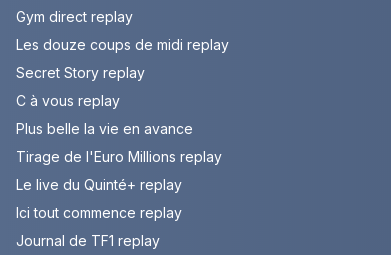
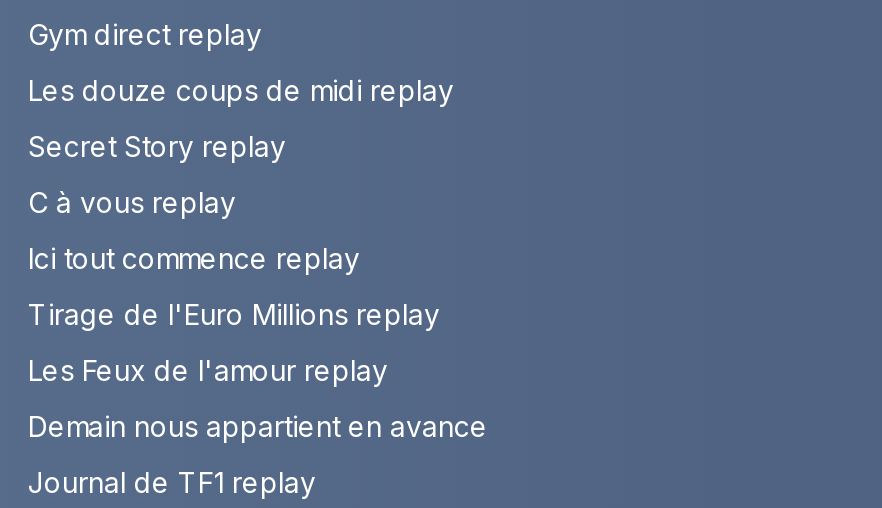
- Plus belle la vie en avance

+ Demain nous appartient en avance

- Le live du Quinté+ replay
+ Les Feux de l'amour replay

moved up: Ici tout commence replay
